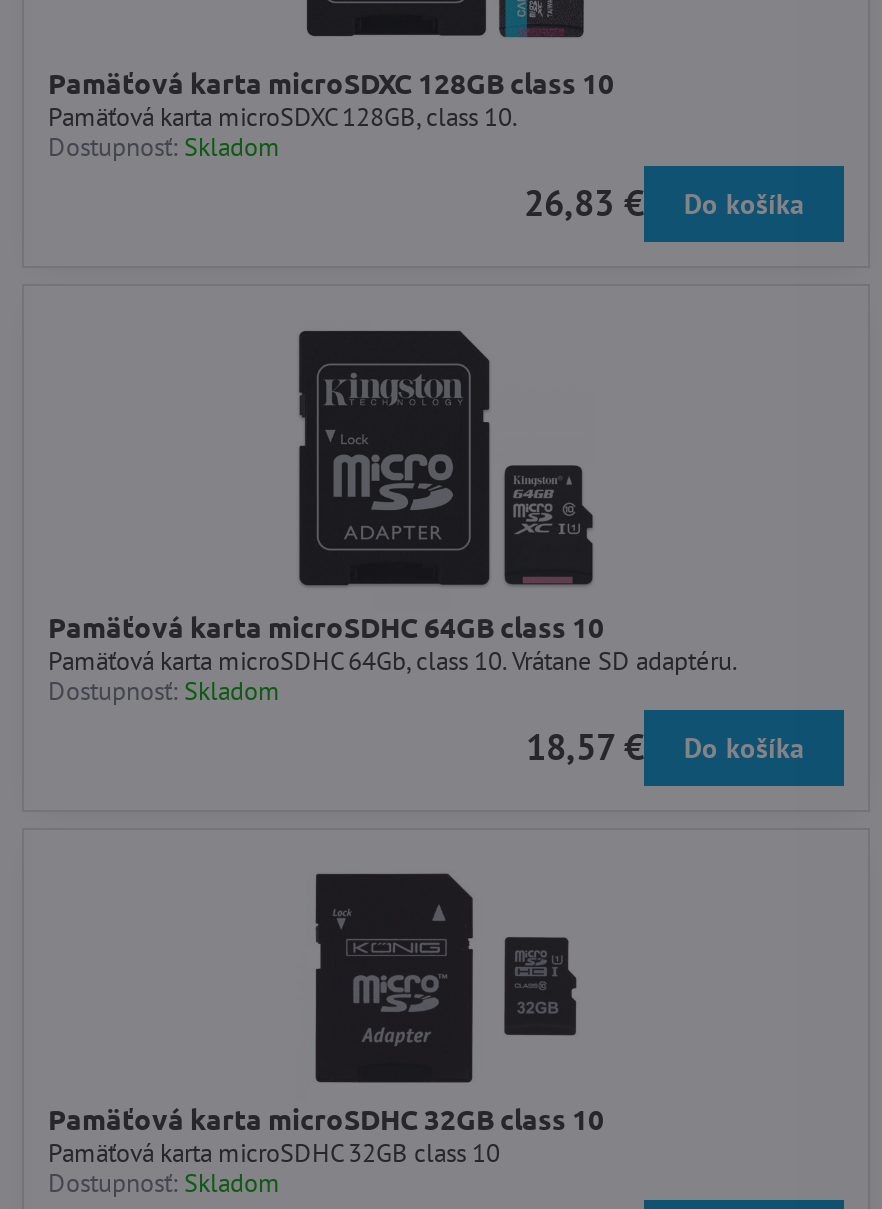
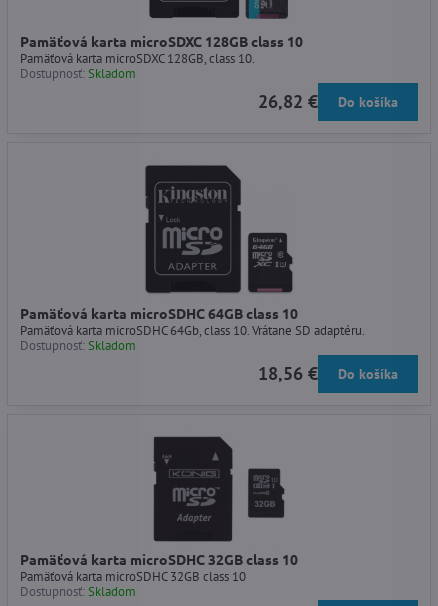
- 26,83 € Do košíka
+ 26,82 € Do košíka

- 18,57 € Do košíka
+ 18,56 € Do košíka
